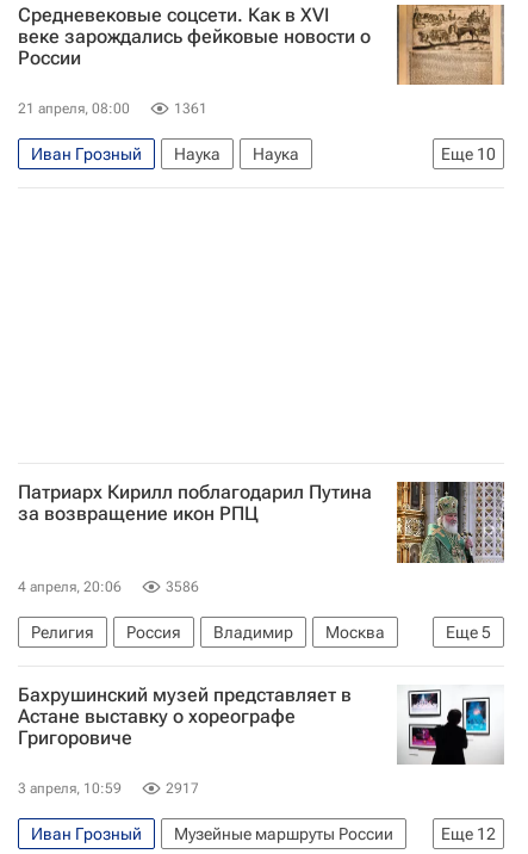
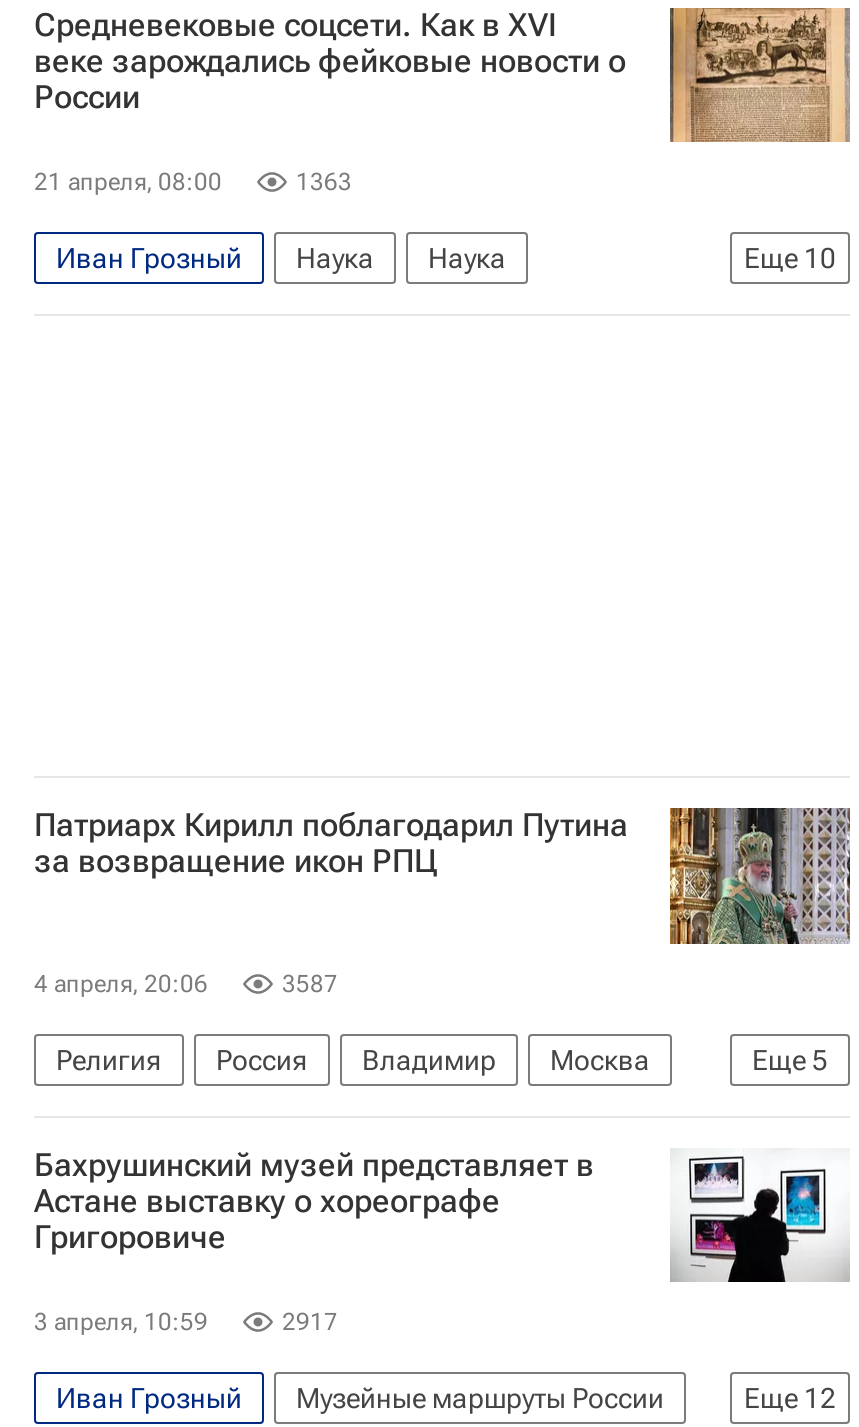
- 1361
+ 1363

- 3586
+ 3587
